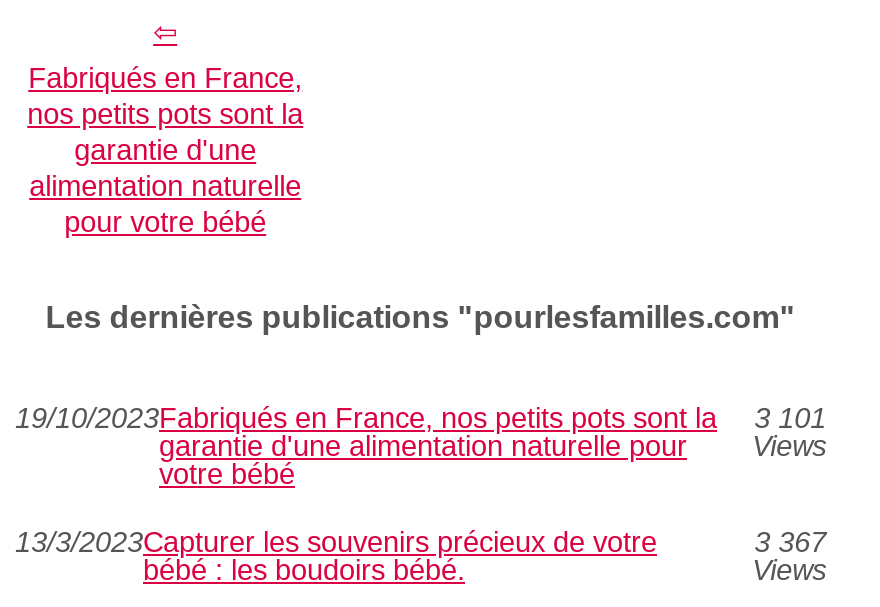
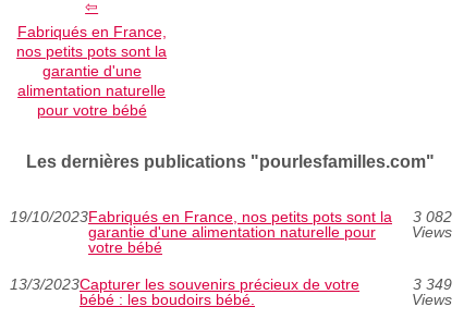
- 19/10/2023Fabriqués en France, nos petits pots sont la 3 101
+ 19/10/2023Fabriqués en France, nos petits pots sont la 3 082

- 3 367
+ 3 349
